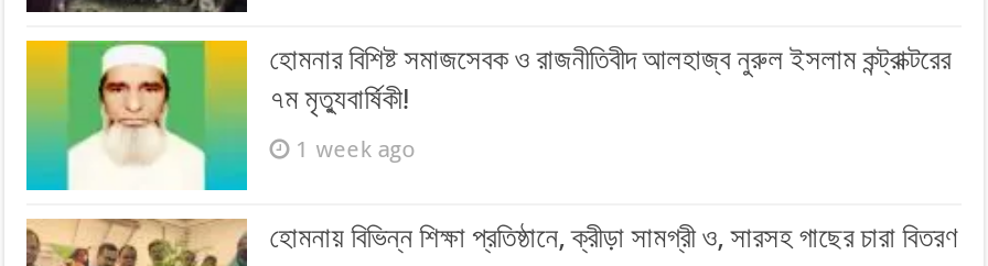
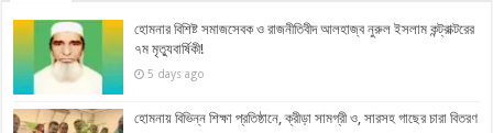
- 1 week ago
+ 5 days ago
